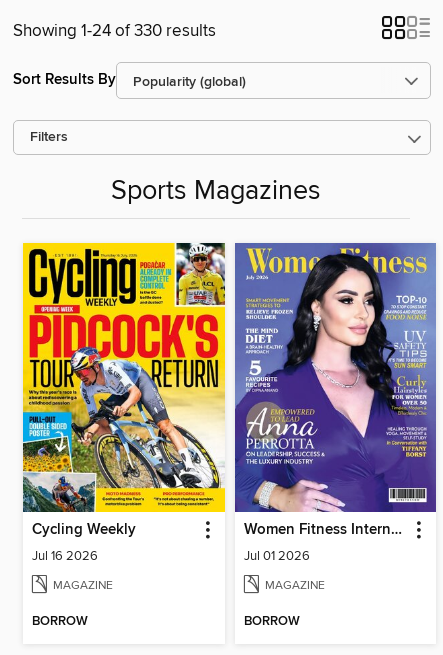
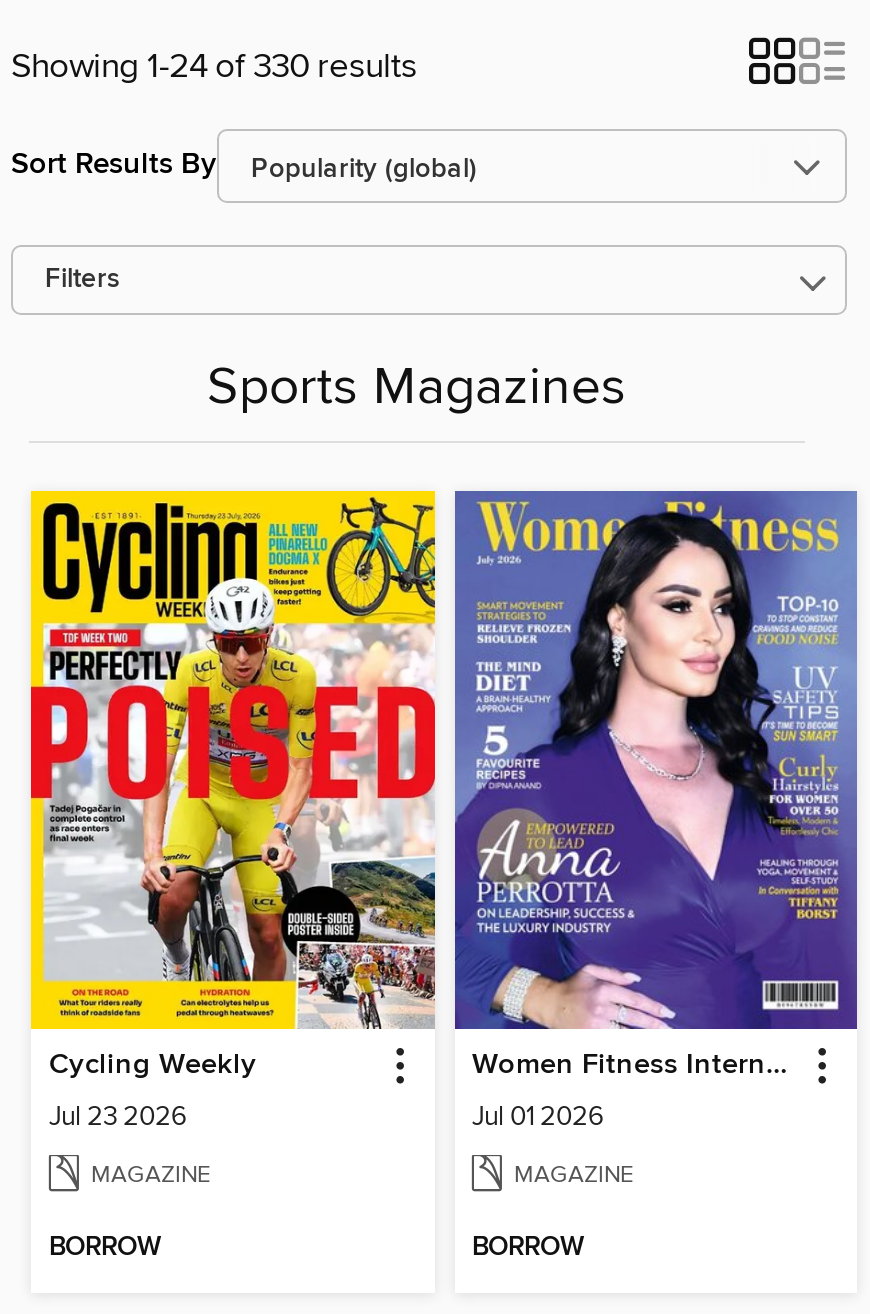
- [image]
- Jul 16 2026
+ [image]
+ Jul 23 2026
